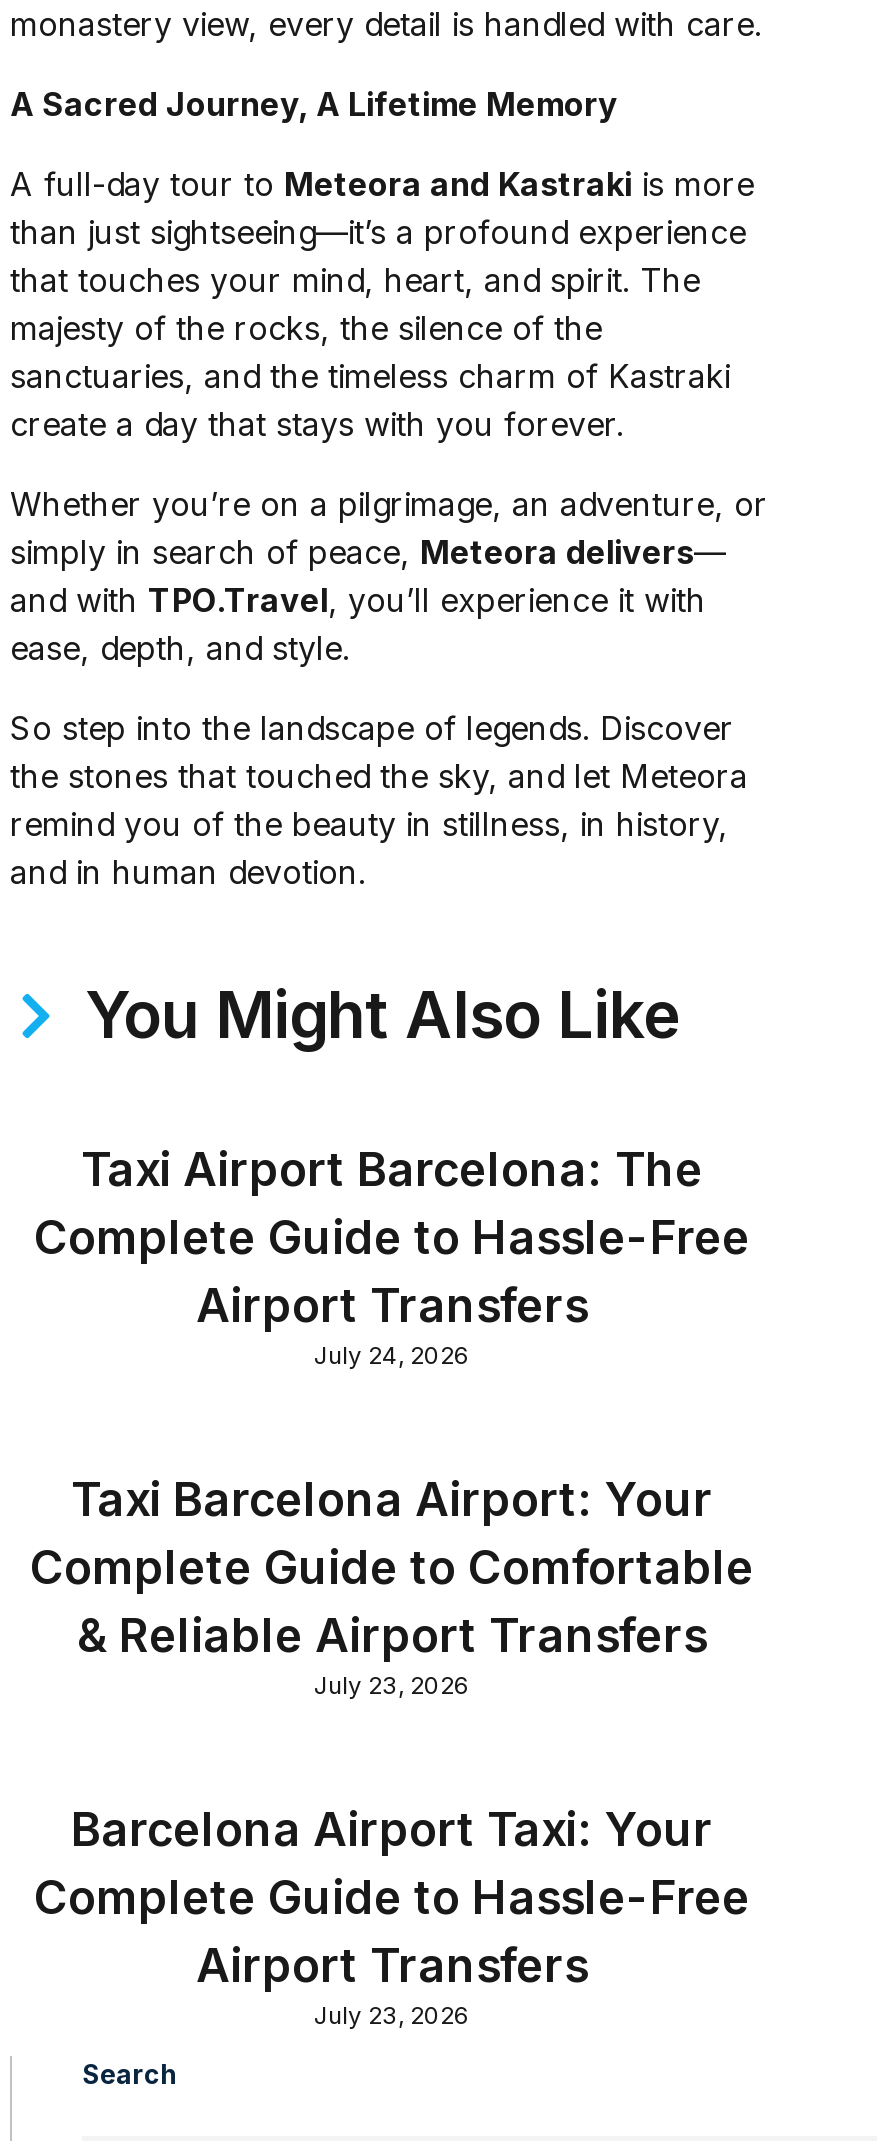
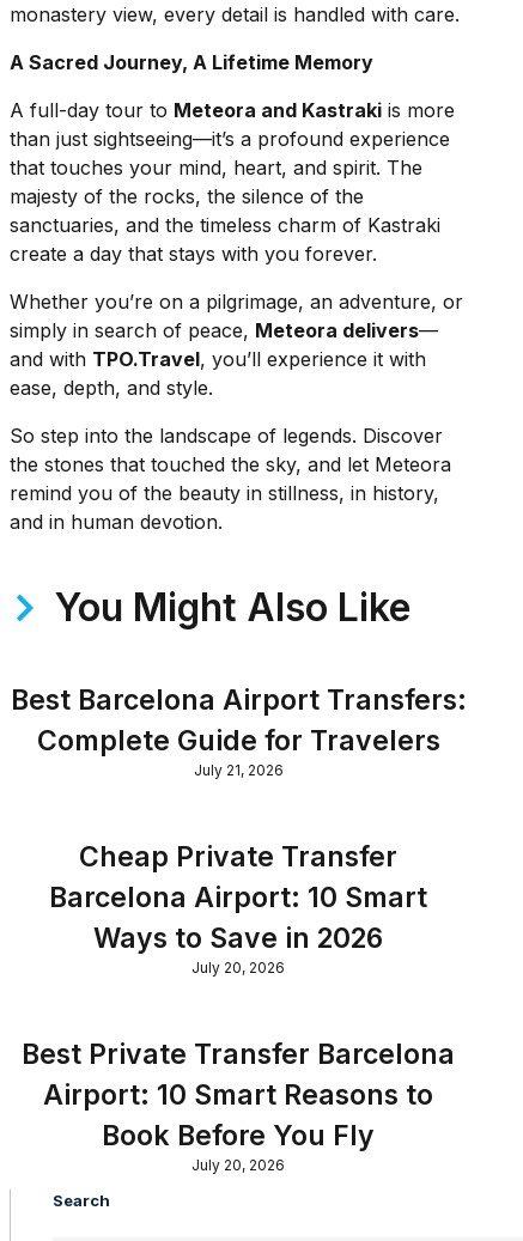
- Taxi Airport Barcelona: The
- Complete Guide to Hassle-Free
- Airport Transfers
- July 24, 2026
+ Best Barcelona Airport Transfers:
+ Complete Guide for Travelers
+ July 21, 2026

- Taxi Barcelona Airport: Your
- Complete Guide to Comfortable
- & Reliable Airport Transfers
- July 23, 2026
+ Cheap Private Transfer
+ Barcelona Airport: 10 Smart
+ Ways to Save in 2026
+ July 20, 2026

- Barcelona Airport Taxi: Your
- Complete Guide to Hassle-Free
- Airport Transfers
- July 23, 2026
+ Best Private Transfer Barcelona
+ Airport: 10 Smart Reasons to
+ Book Before You Fly
+ July 20, 2026
